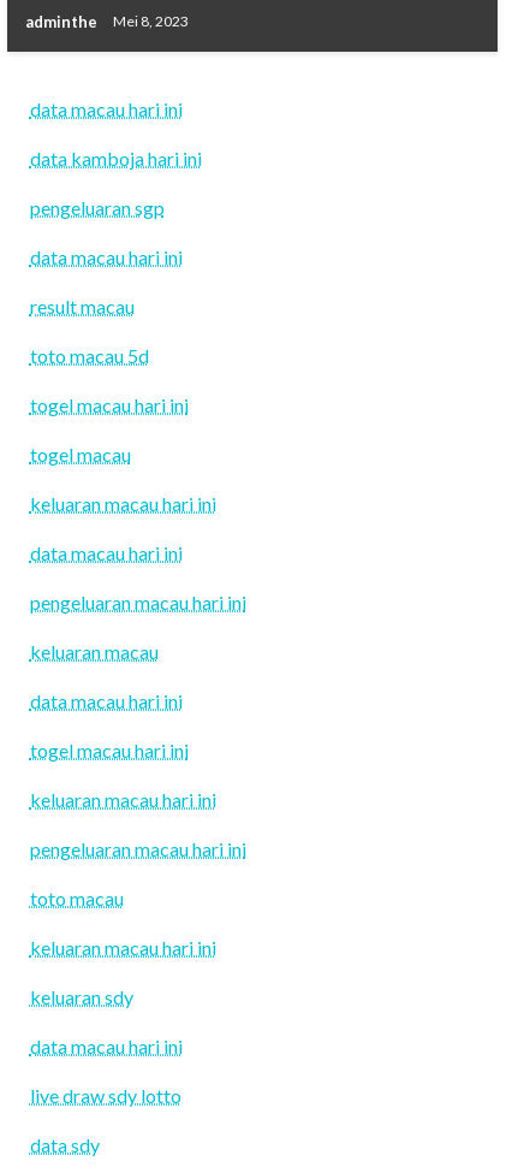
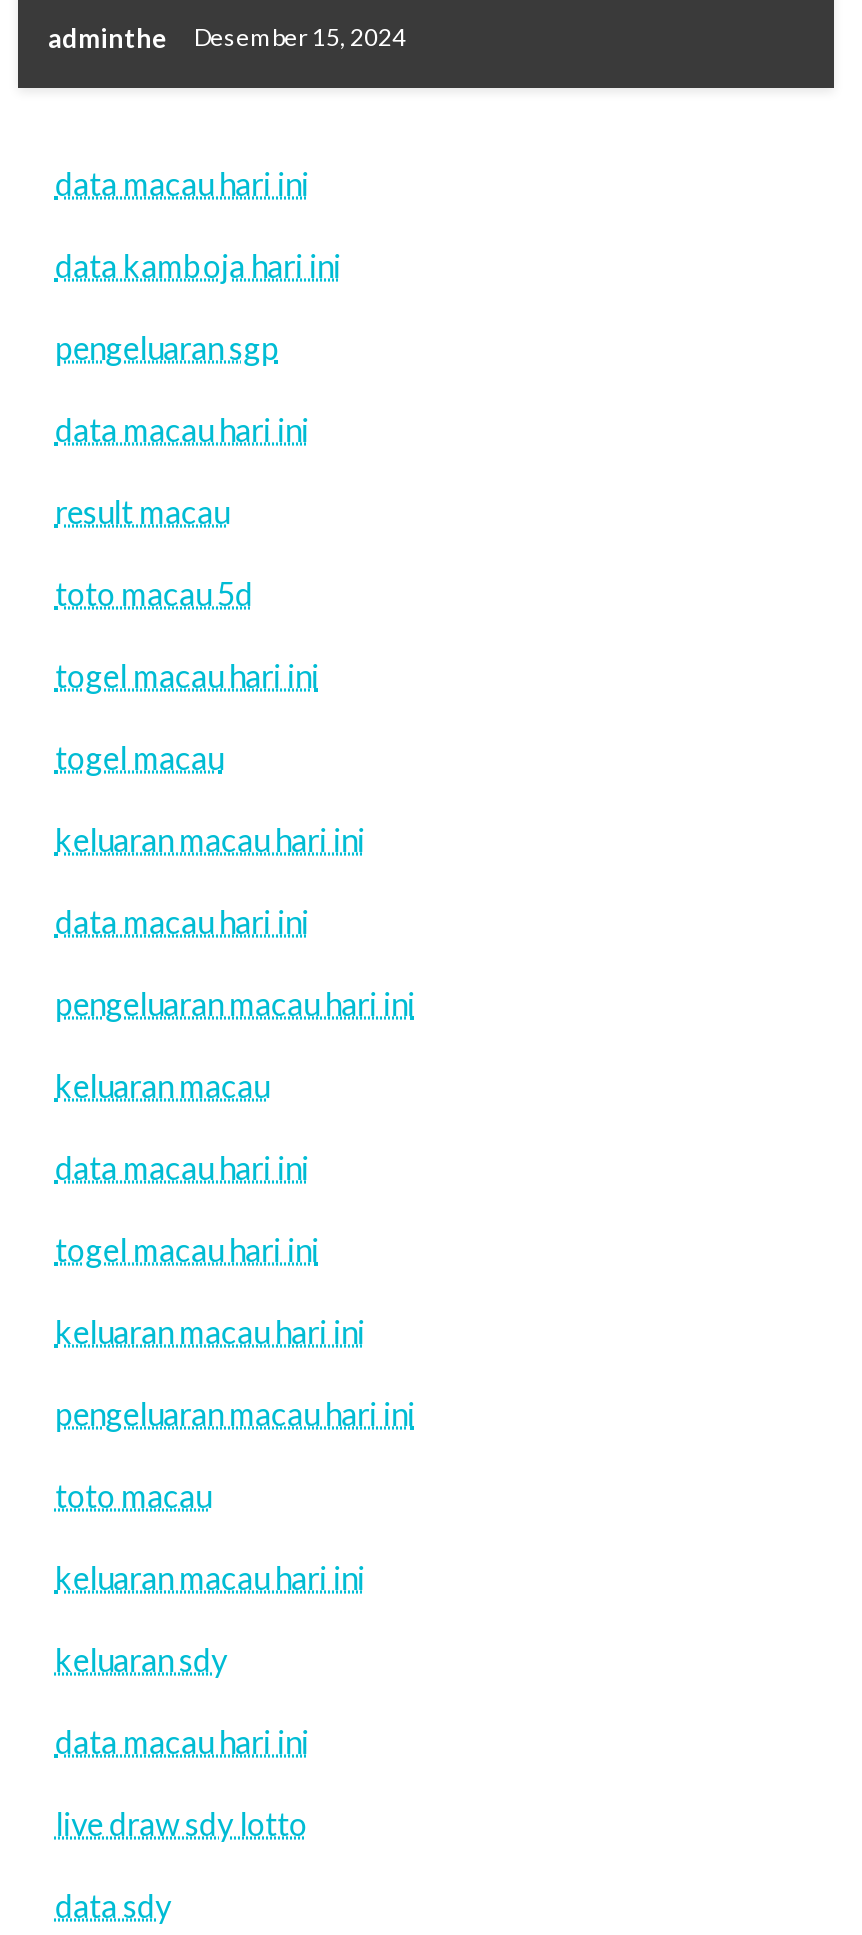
- adminthe Mei 8, 2023
+ adminthe Desember 15, 2024
